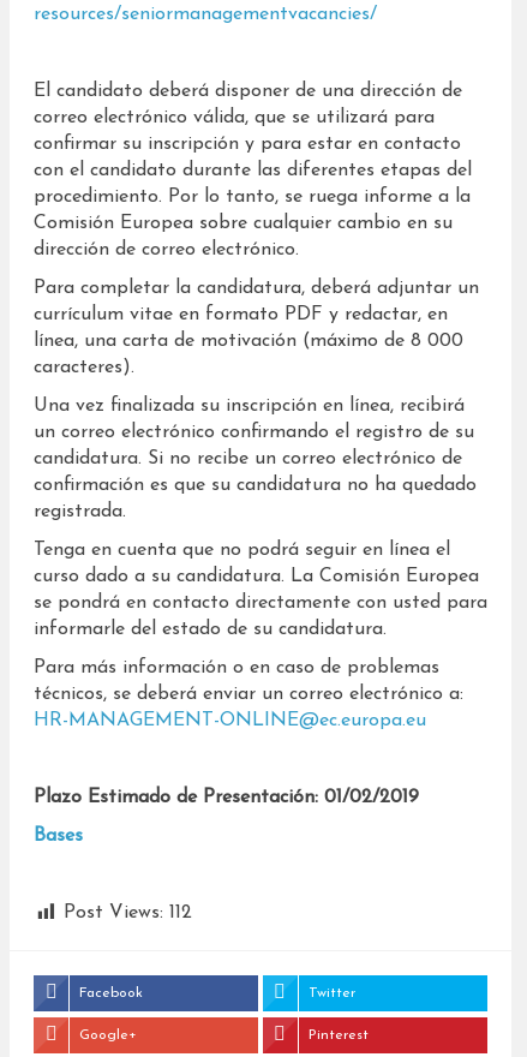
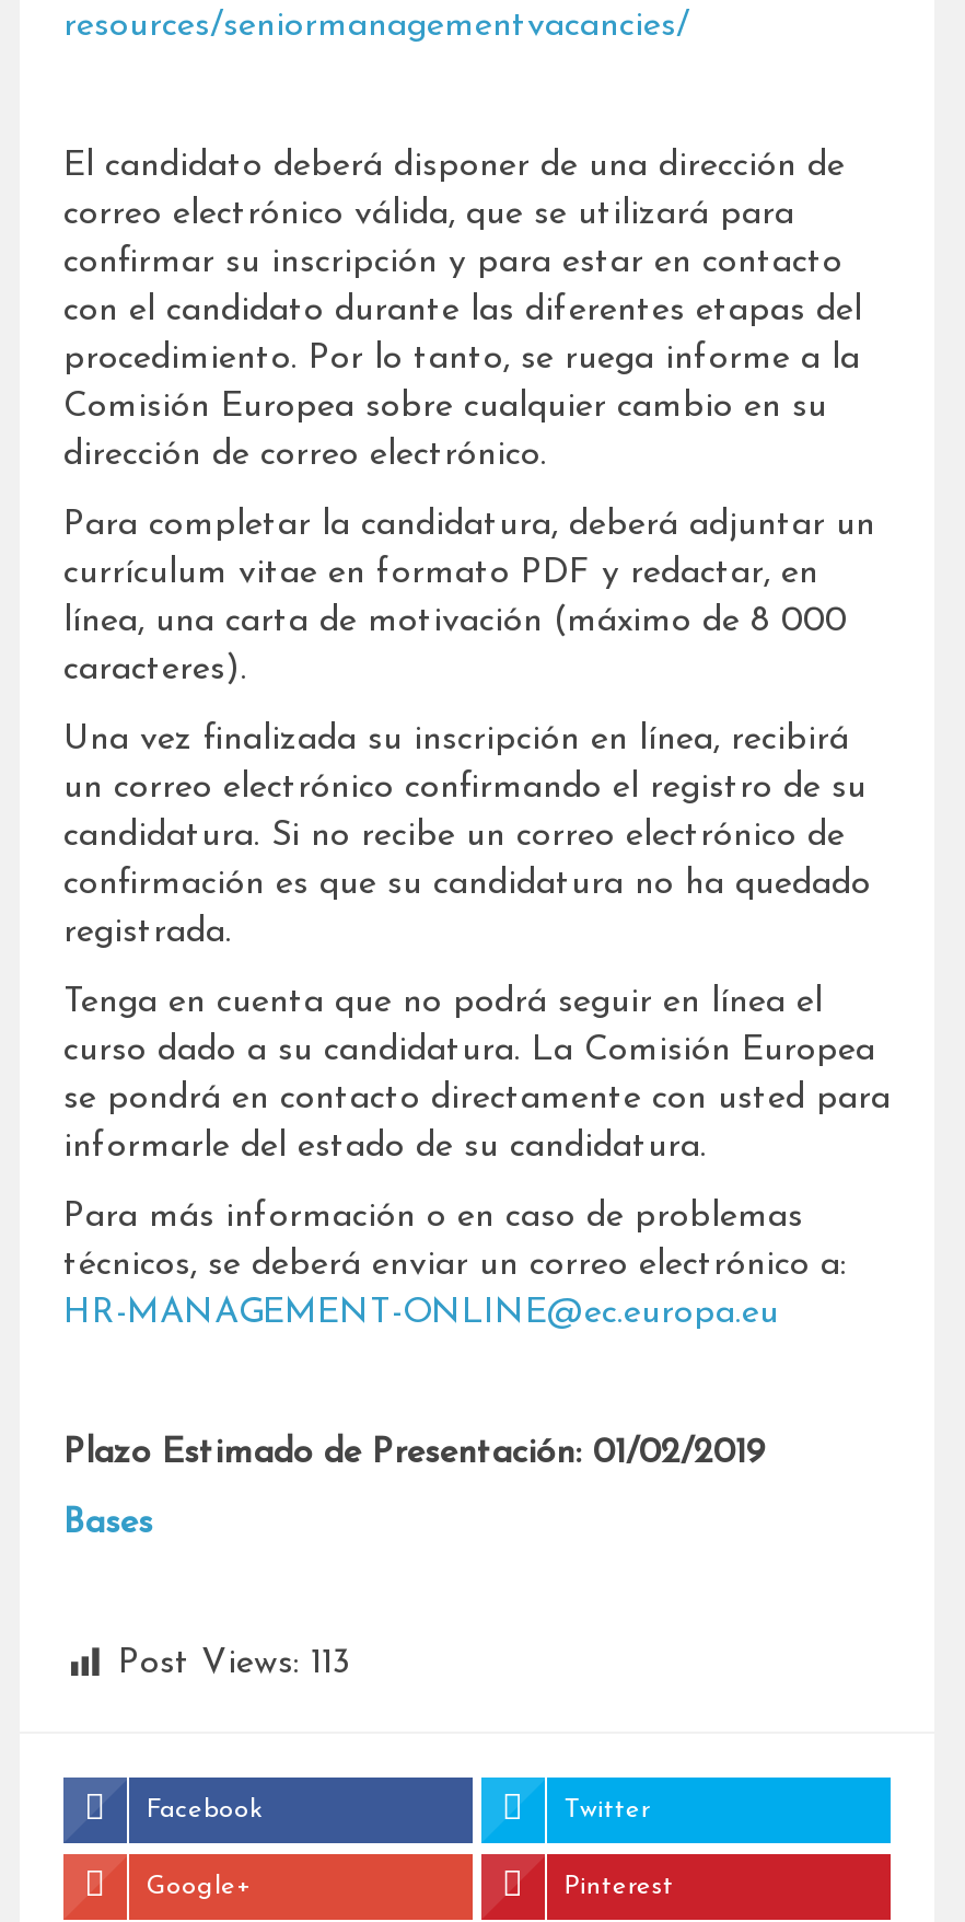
- Post Views: 112
+ Post Views: 113
